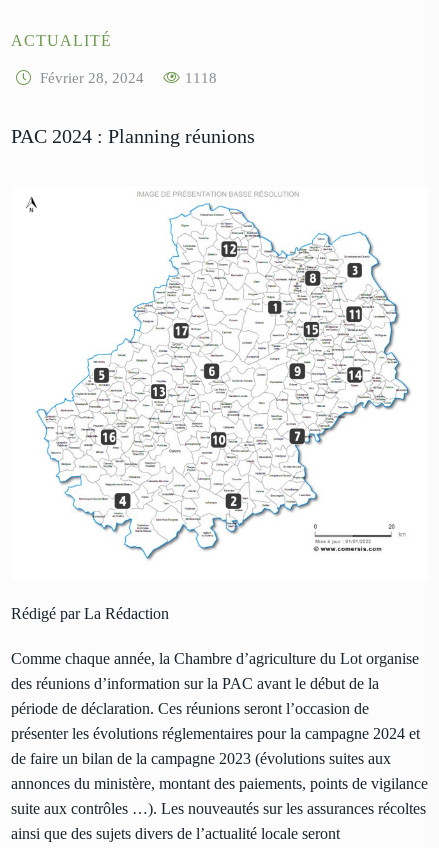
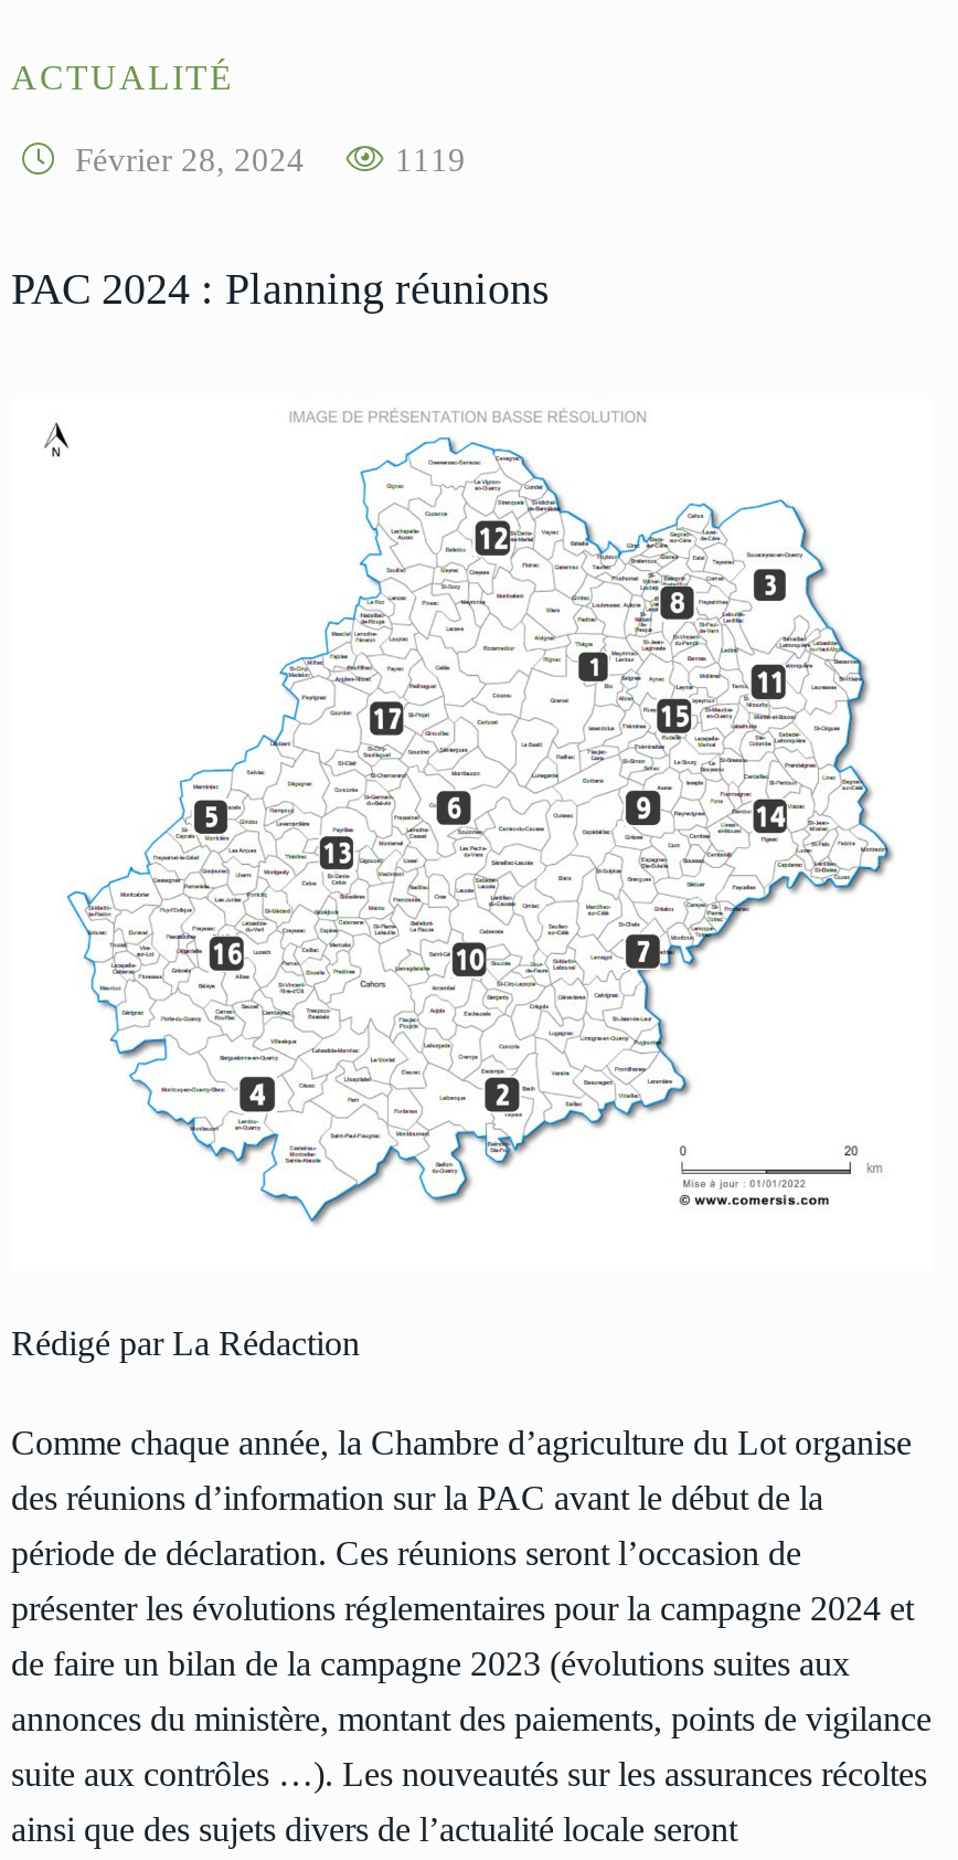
- 1118
+ 1119
